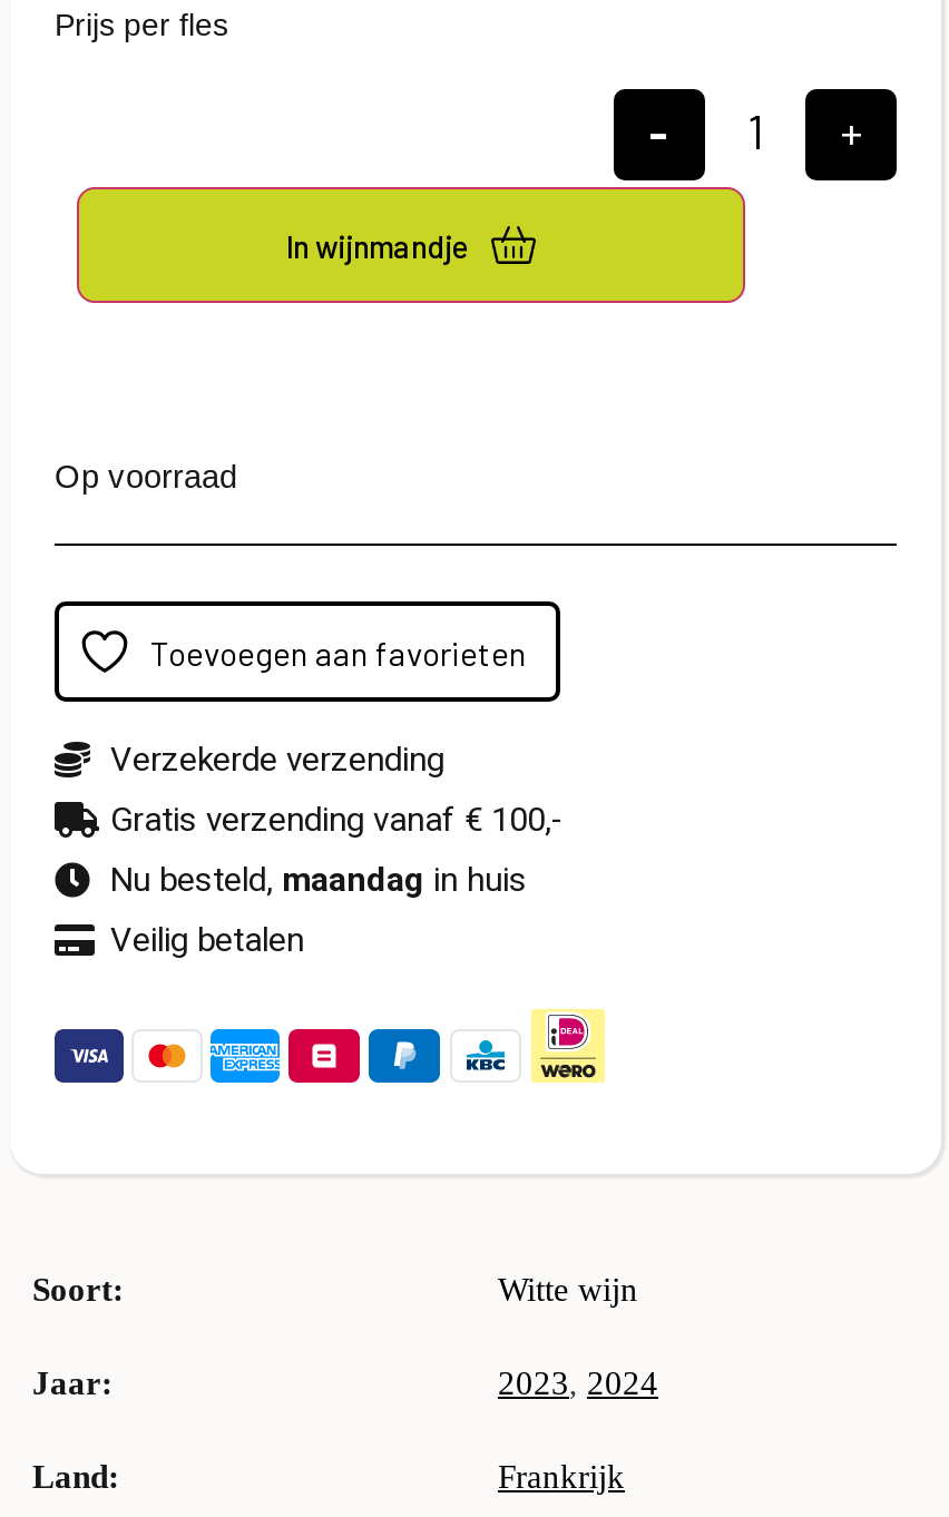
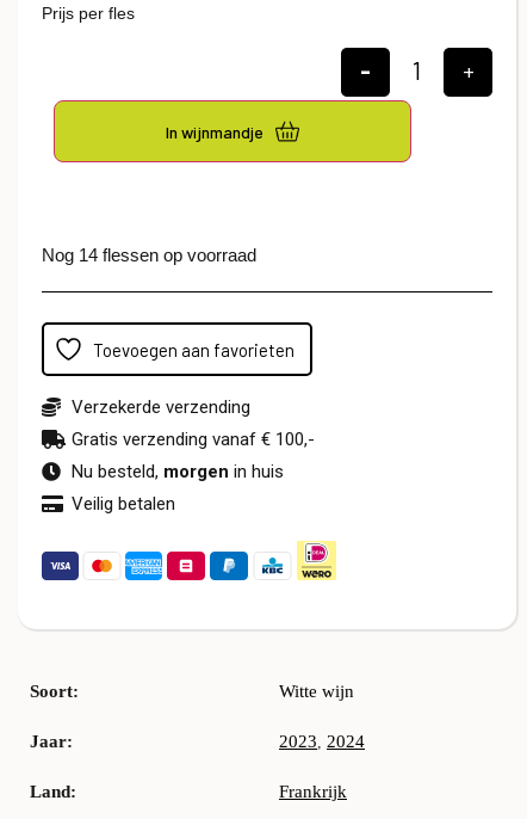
- Op voorraad
+ Nog 14 flessen op voorraad

- Nu besteld, maandag in huis
+ Nu besteld, morgen in huis
